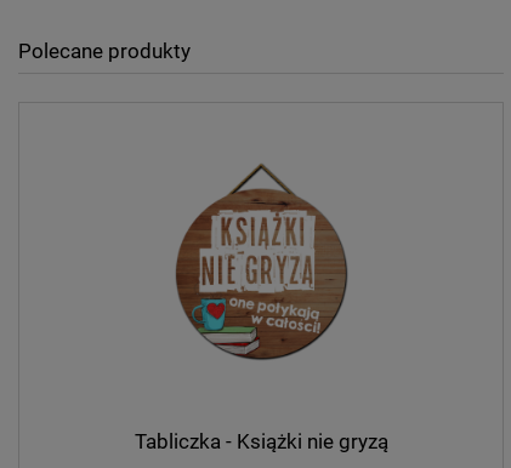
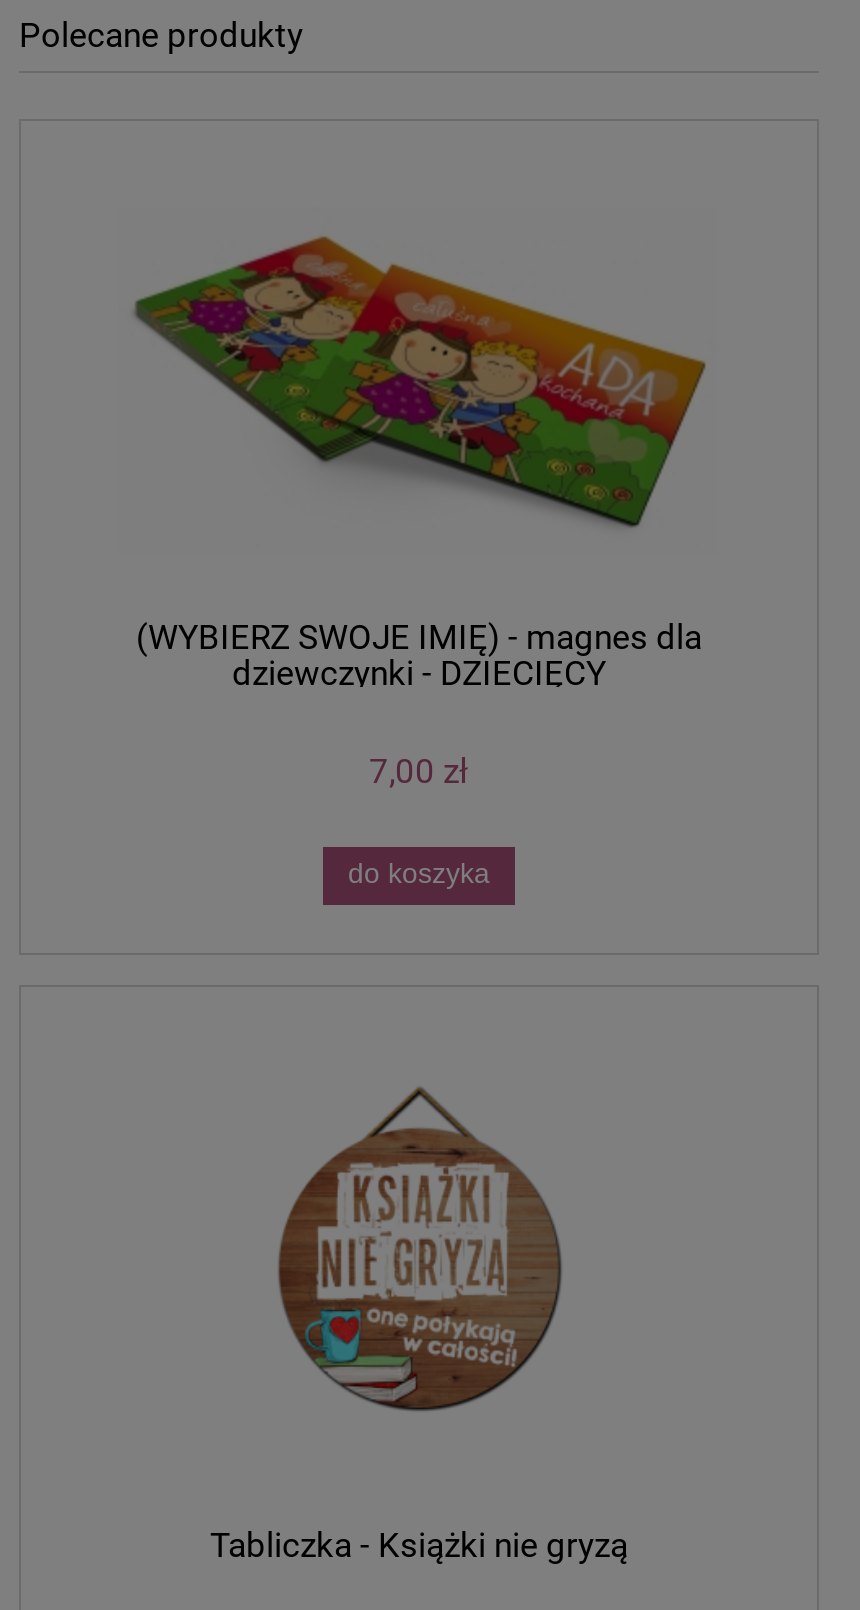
+ [image]

+ (WYBIERZ SWOJE IMIĘ) - magnes dla
+ dziewczynki - DZIECIĘCY
+ 7,00 zł
+ do koszyka
